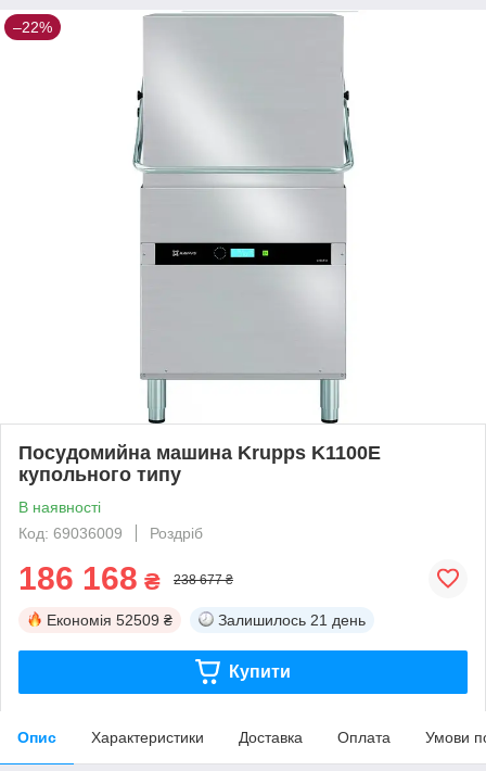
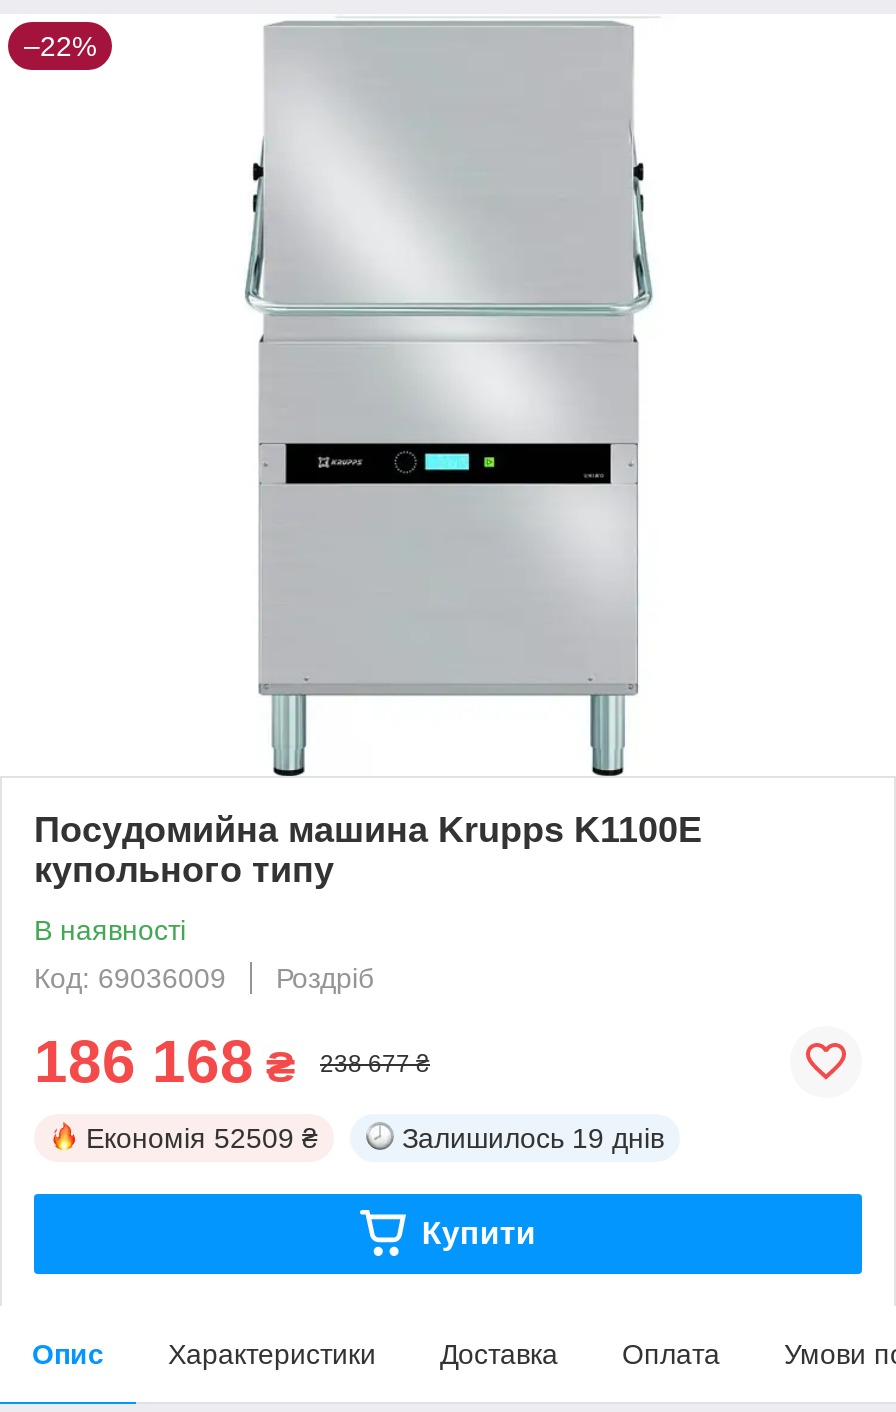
- Залишилось 21 день
+ Залишилось 19 днів
